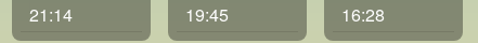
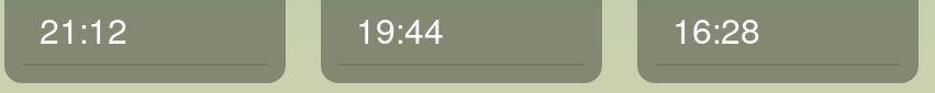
- 21:14
+ 21:12

- 19:45
+ 19:44
